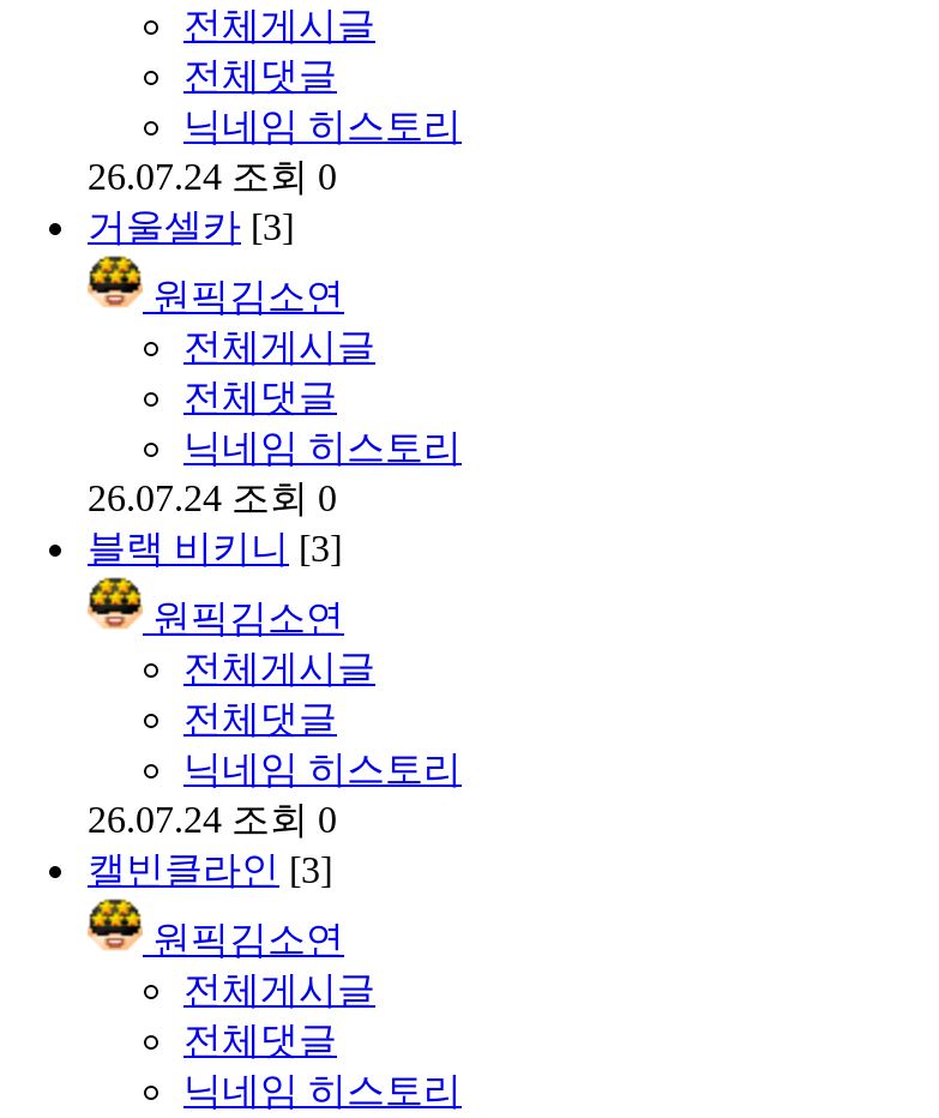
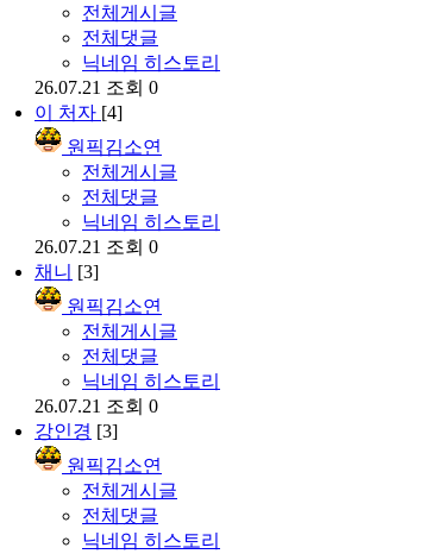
- 26.07.24 조회 0
- 거울셀카 [3]
+ 26.07.21 조회 0
+ 이 처자 [4]

- 26.07.24 조회 0
- 블랙 비키니 [3]
+ 26.07.21 조회 0
+ 채니 [3]

- 26.07.24 조회 0
- 캘빈클라인 [3]
+ 26.07.21 조회 0
+ 강인경 [3]
